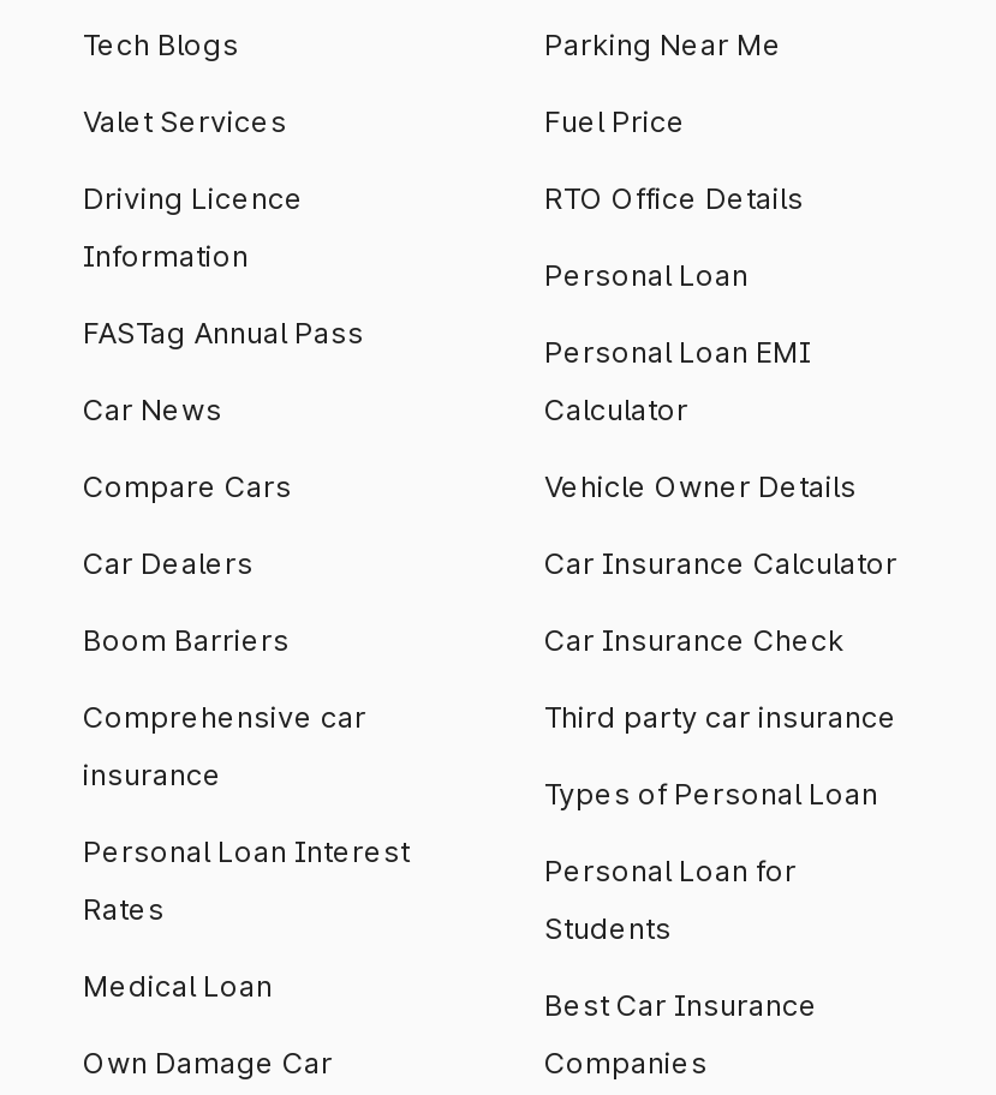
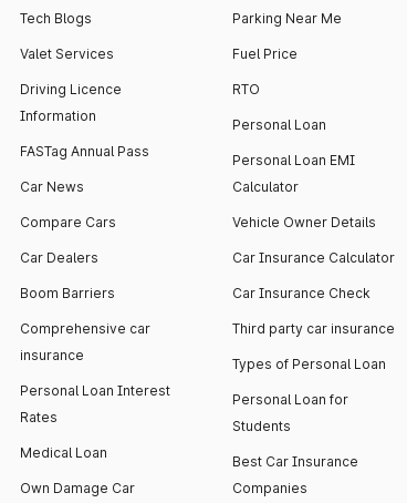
- RTO Office Details
+ RTO
